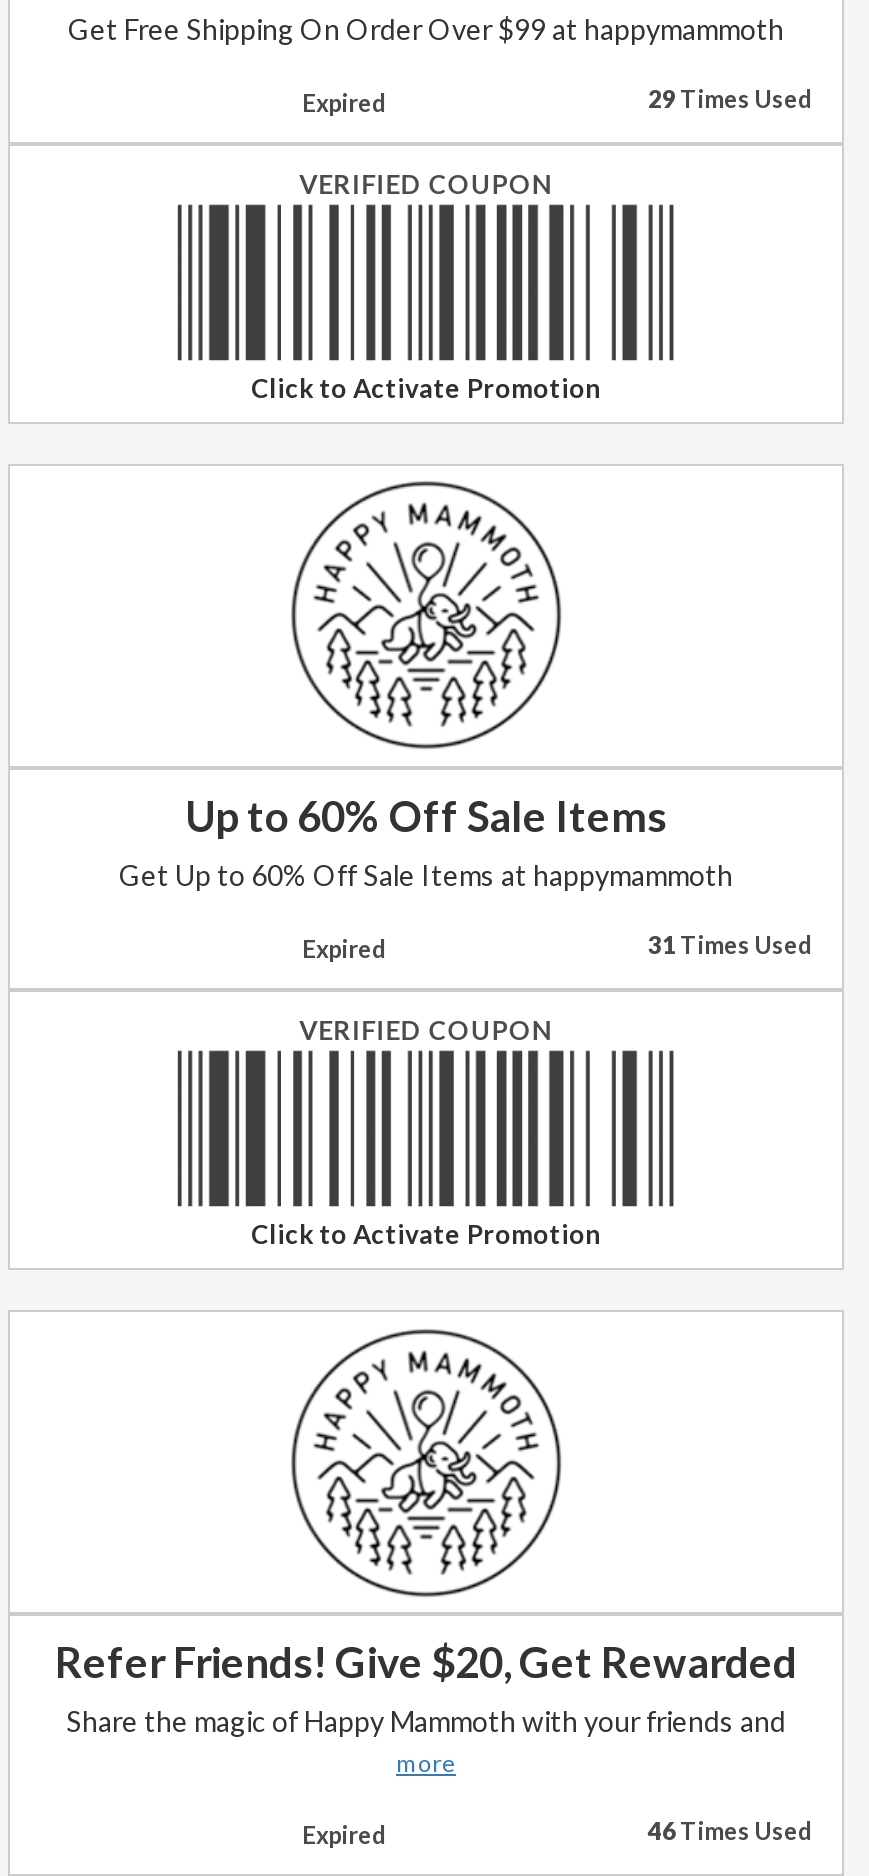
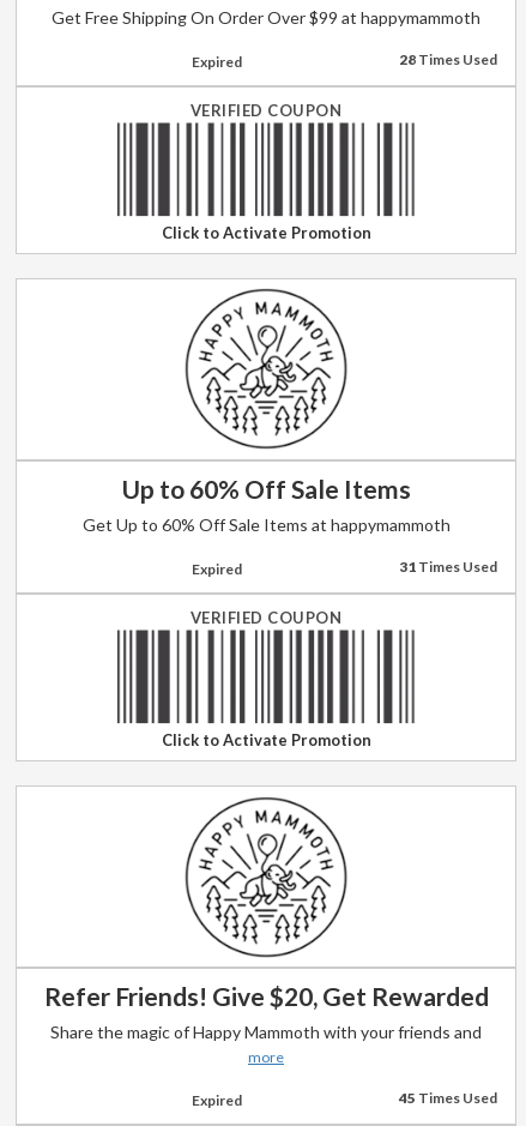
- 29 Times Used
+ 28 Times Used

- 46Times Used
+ 45Times Used
